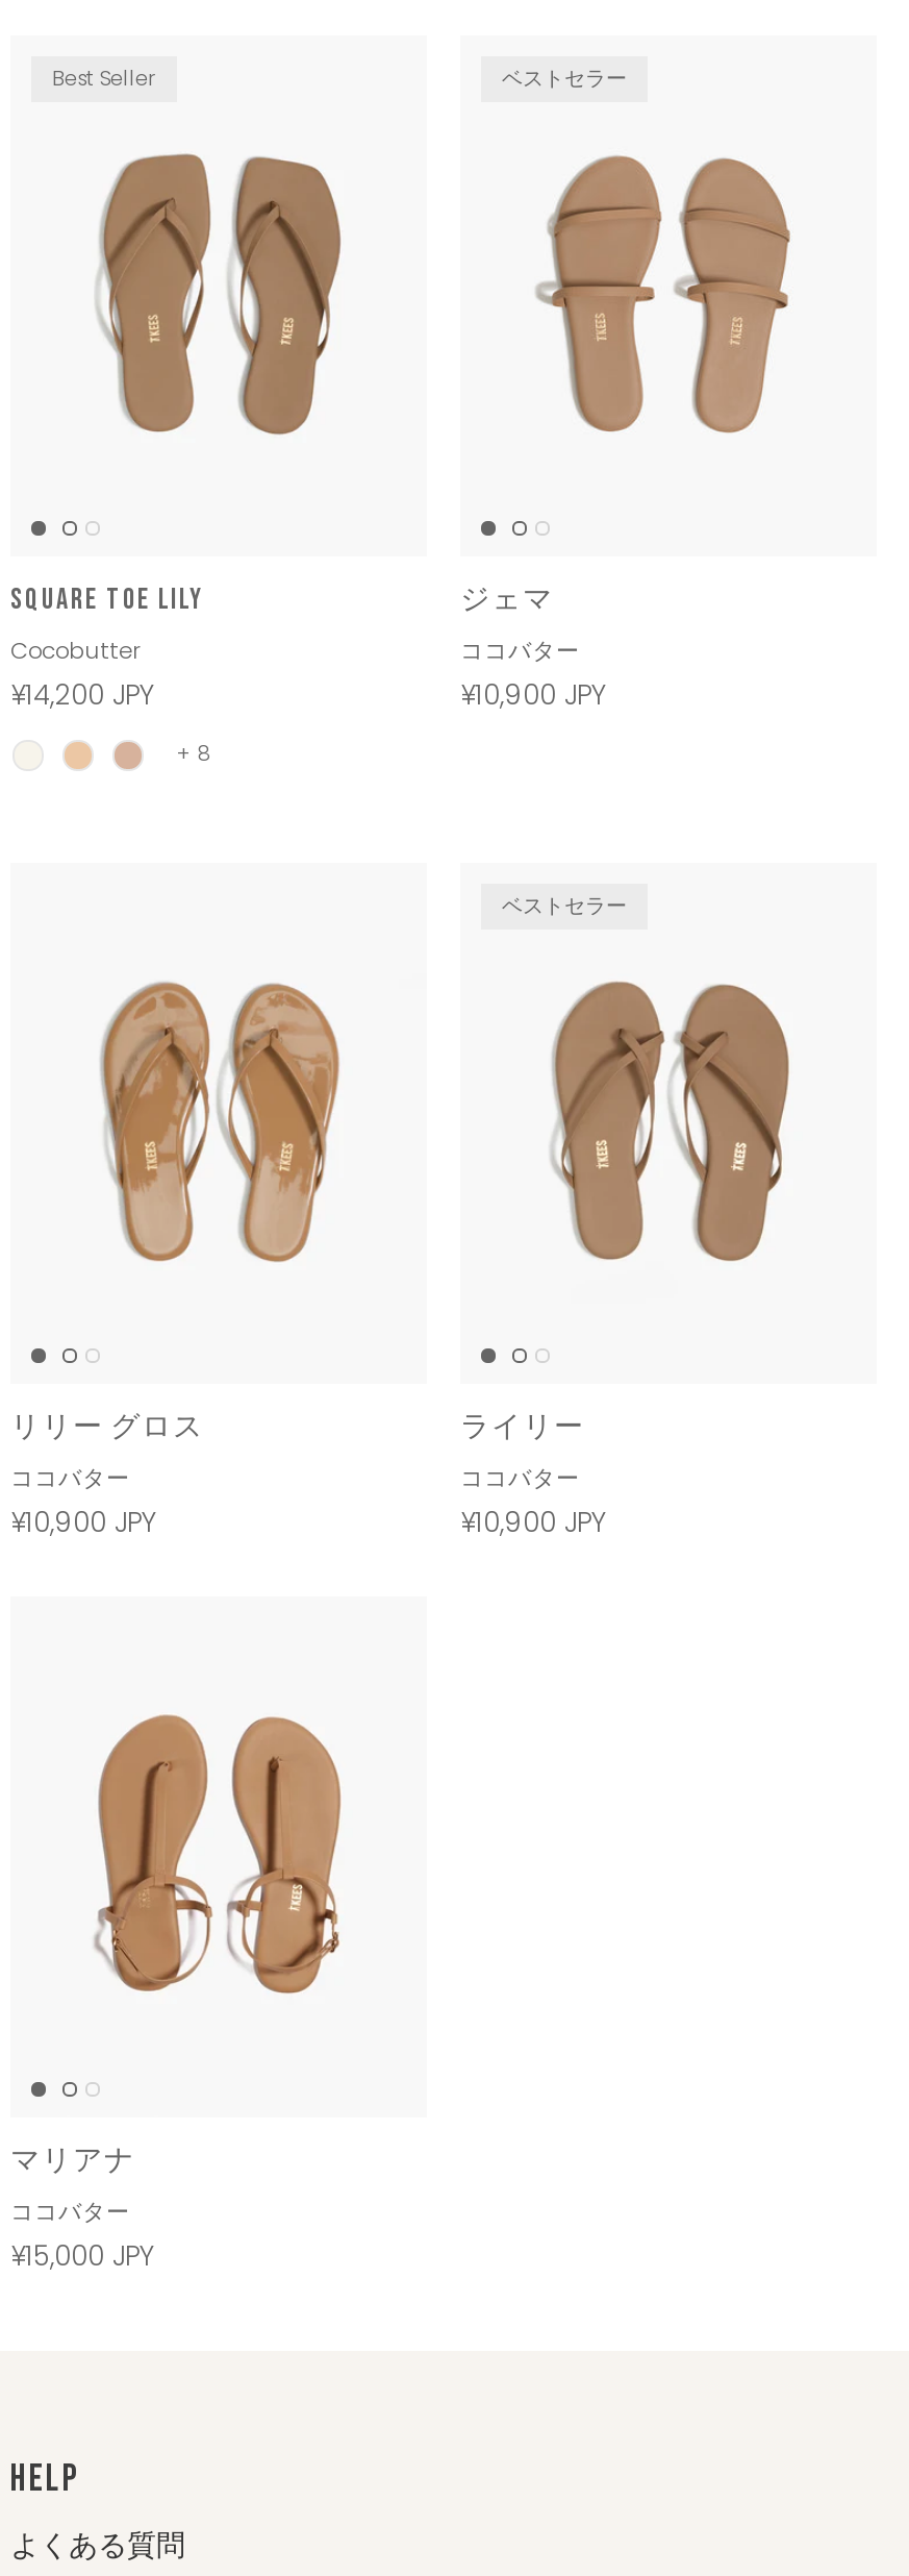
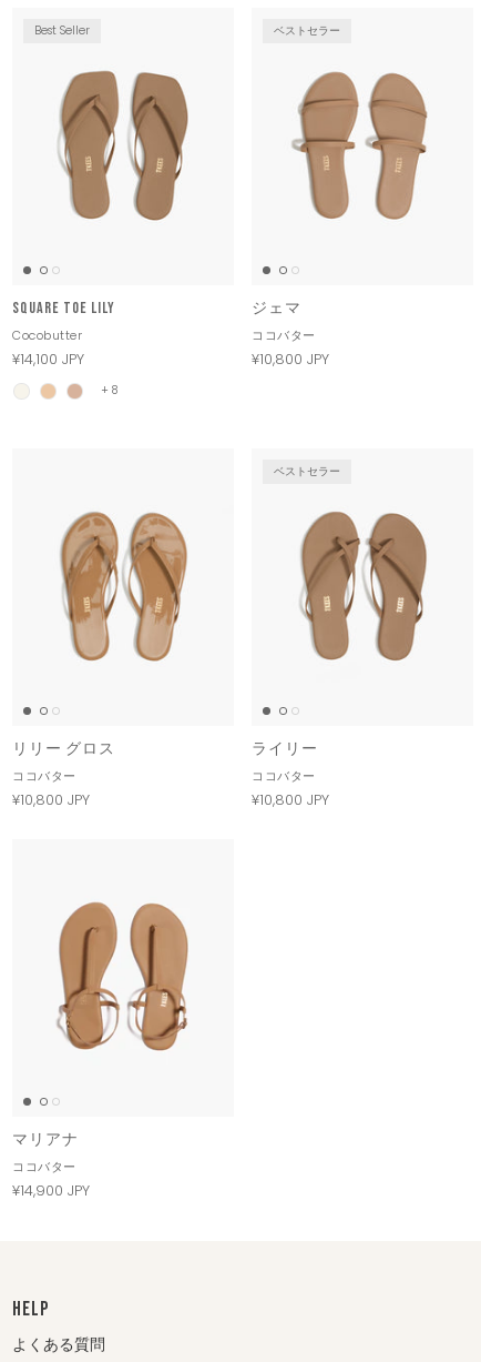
- ¥14,200 JPY
+ ¥14,100 JPY

- ¥10,900 JPY
+ ¥10,800 JPY

- ¥10,900 JPY
+ ¥10,800 JPY

- ¥10,900 JPY
+ ¥10,800 JPY

- ¥15,000 JPY
+ ¥14,900 JPY
